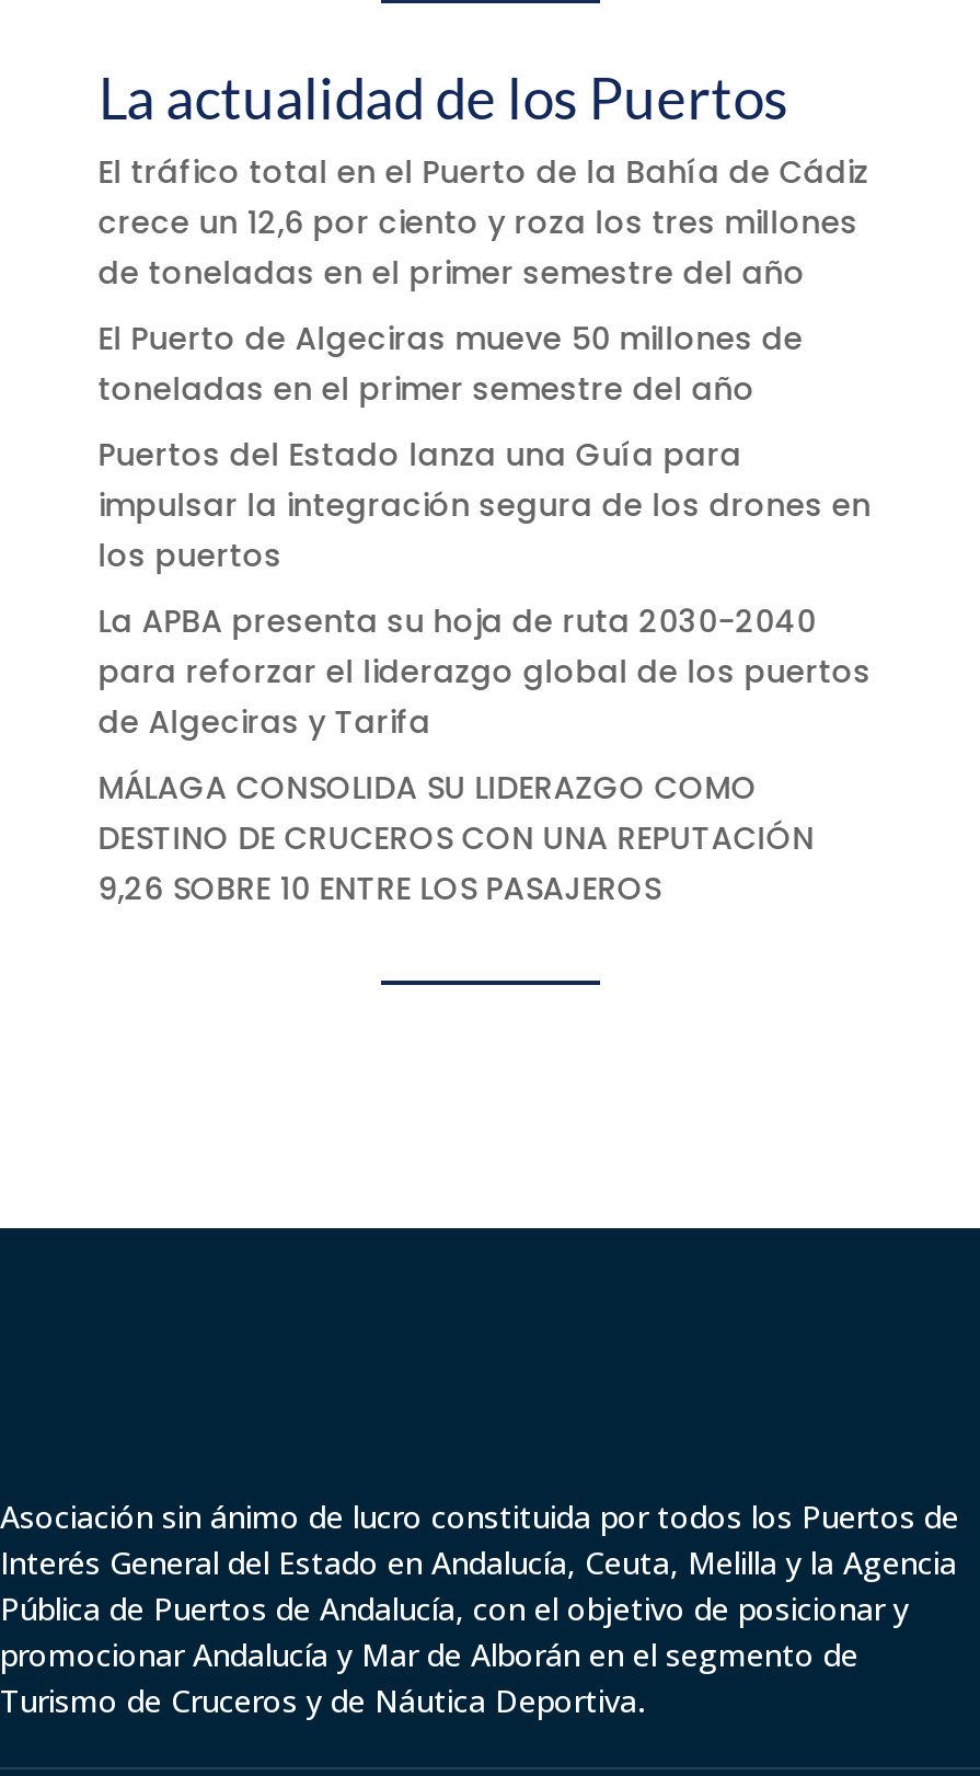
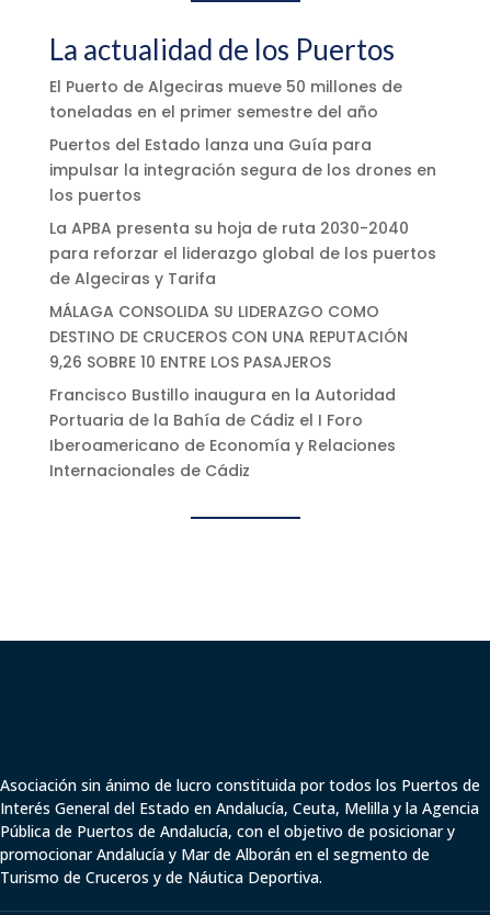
- El tráfico total en el Puerto de la Bahía de Cádiz
- crece un 12,6 por ciento y roza los tres millones
- de toneladas en el primer semestre del año

moved up: El Puerto de Algeciras mueve 50 millones de | toneladas en el primer semestre del año | Puertos del Estado lanza una Guía para | ... | DESTINO DE CRUCEROS CON UNA REPUTACIÓN | 9,26 SOBRE 10 ENTRE LOS PASAJEROS

+ Francisco Bustillo inaugura en la Autoridad
+ Portuaria de la Bahía de Cádiz el I Foro
+ Iberoamericano de Economía y Relaciones
+ Internacionales de Cádiz
